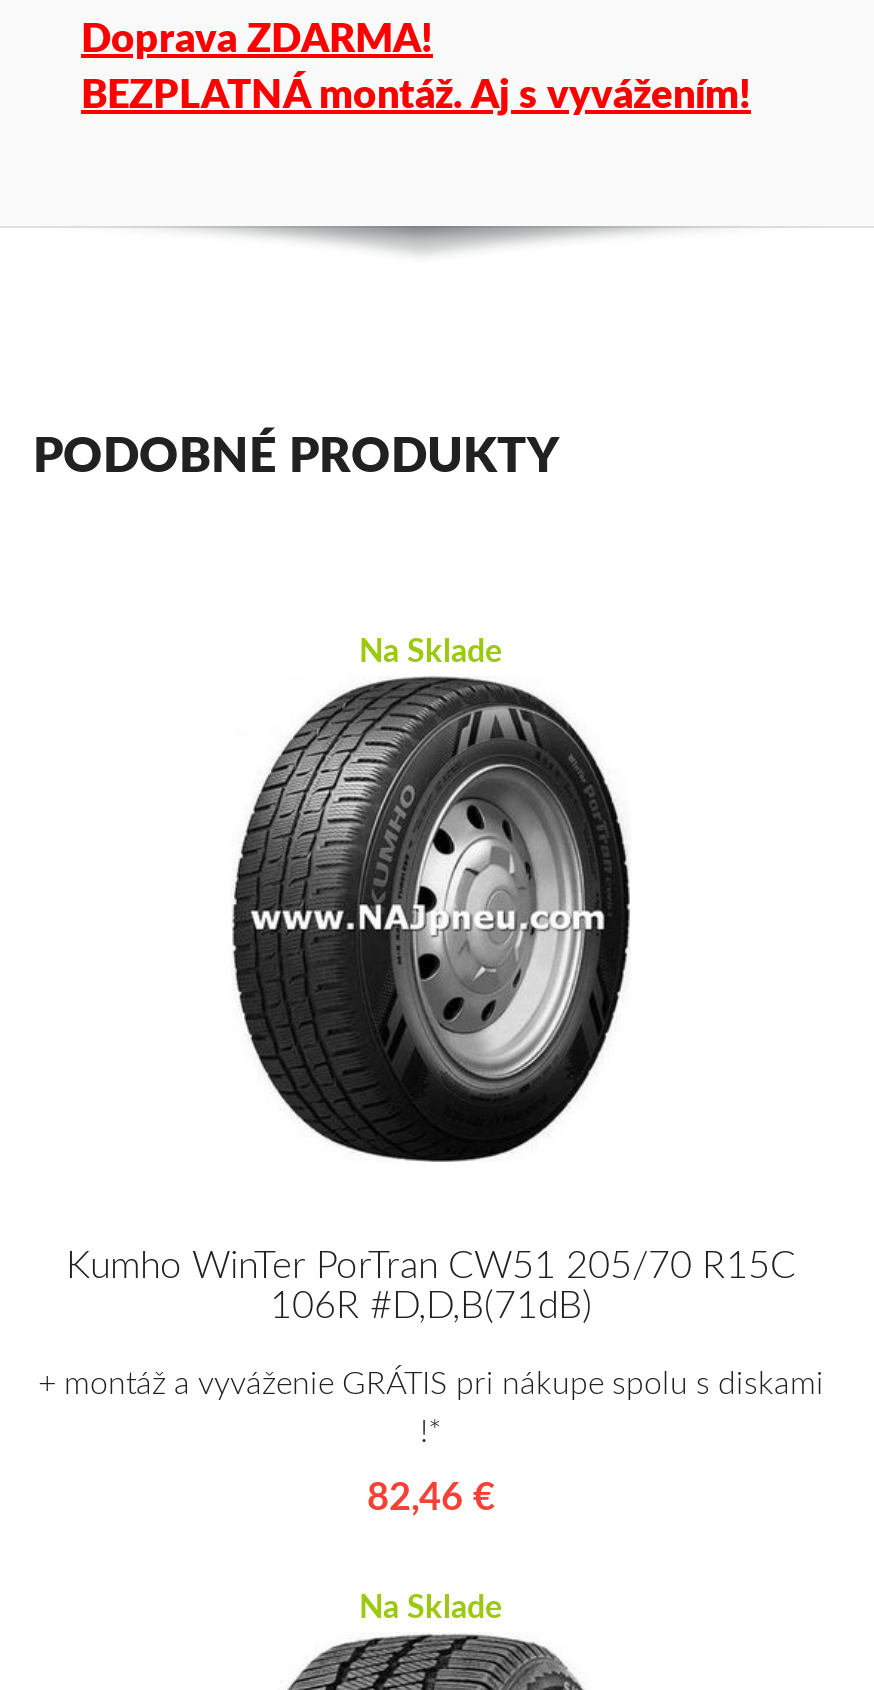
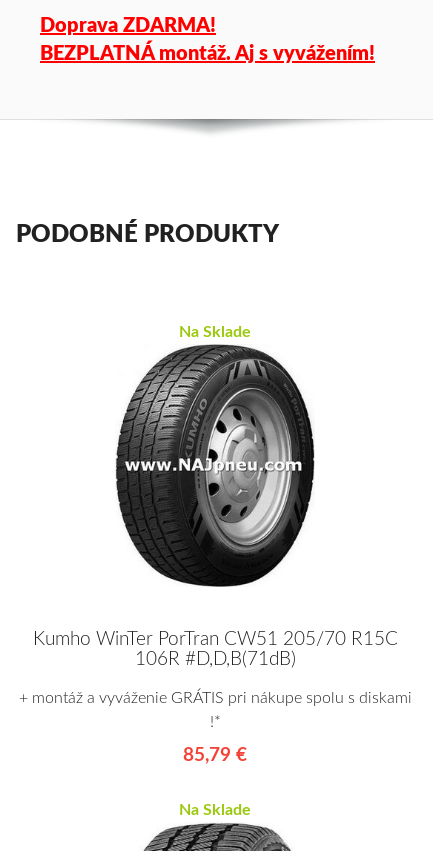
- 82,46 €
+ 85,79 €
